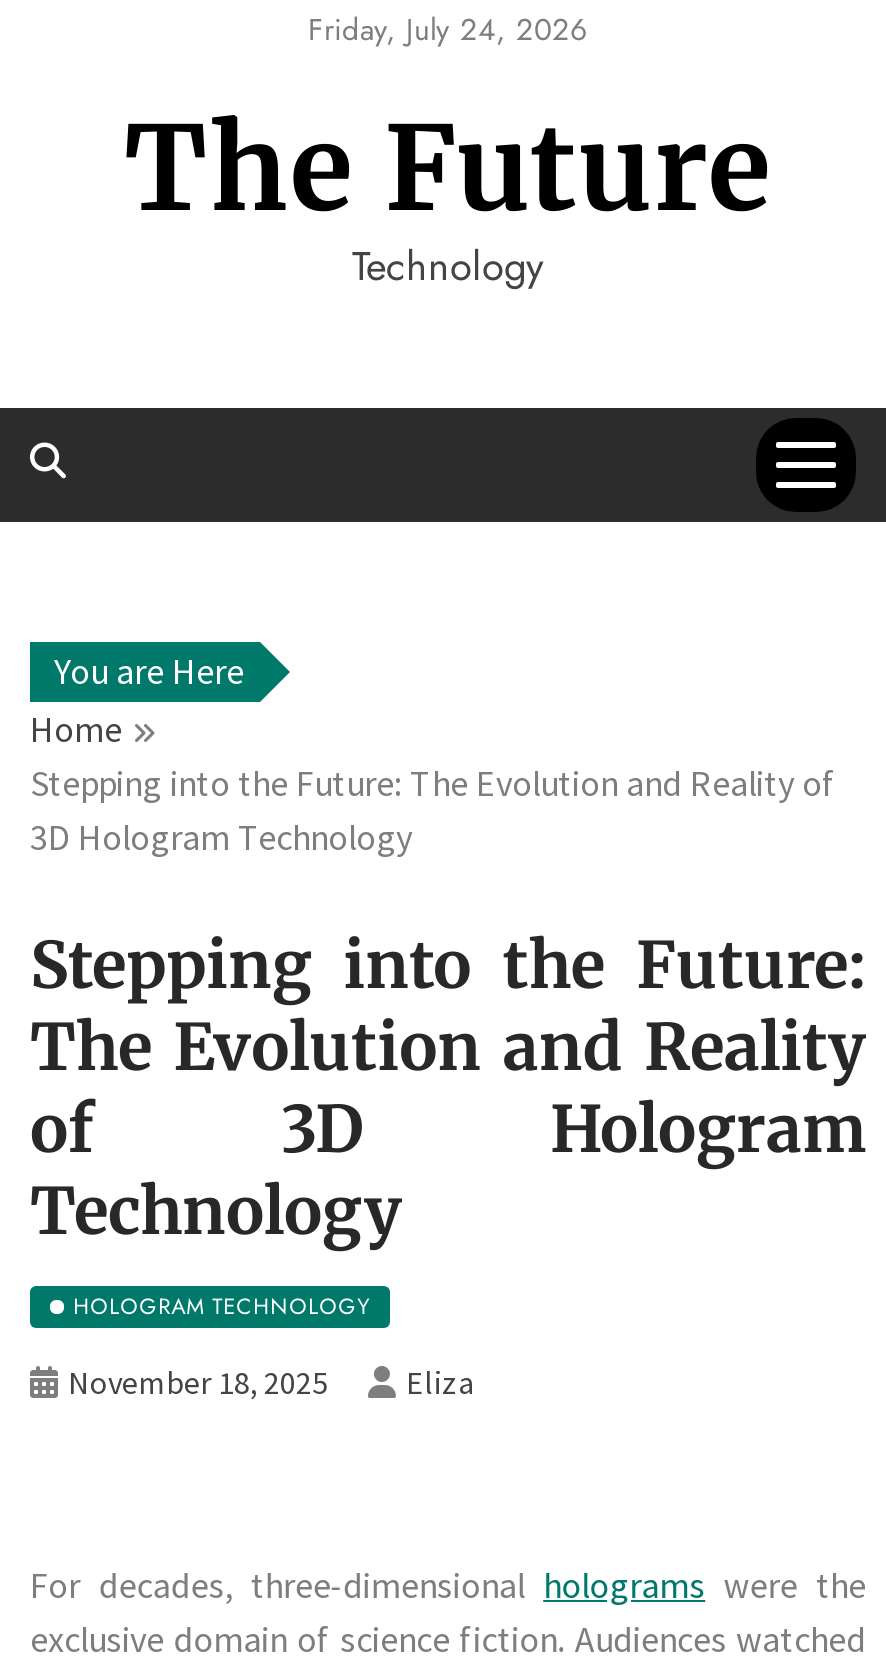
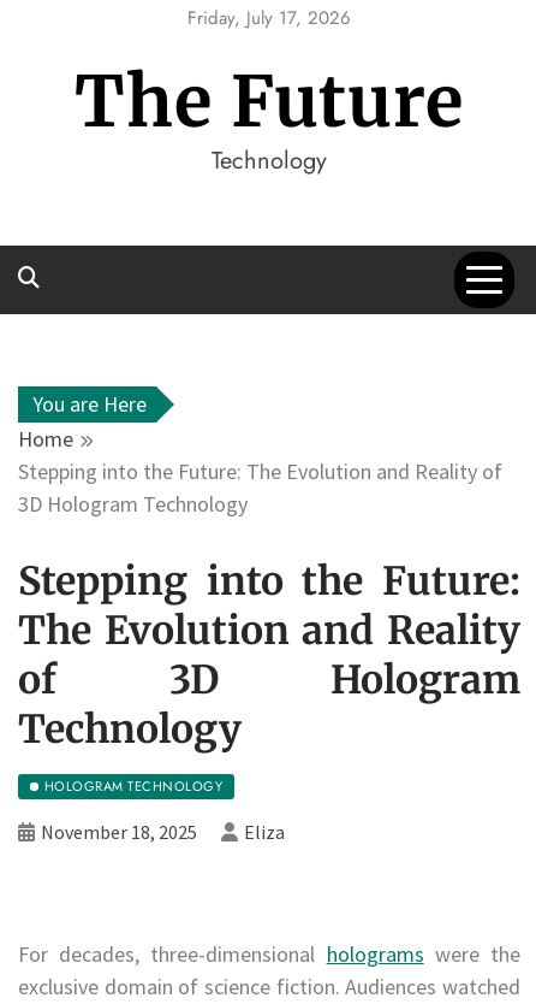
- Friday, July 24, 2026
+ Friday, July 17, 2026
